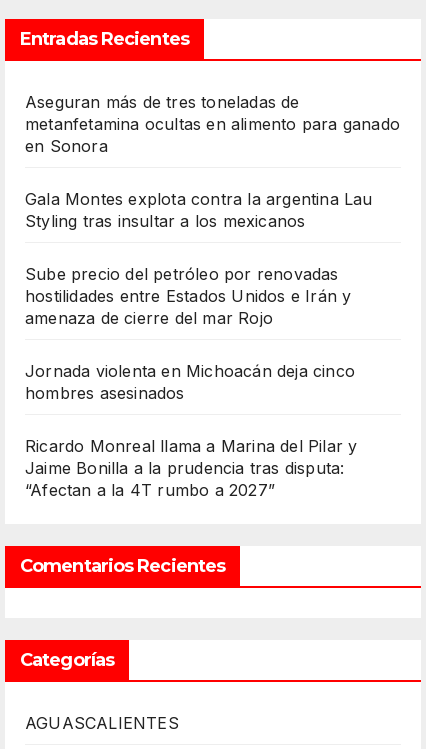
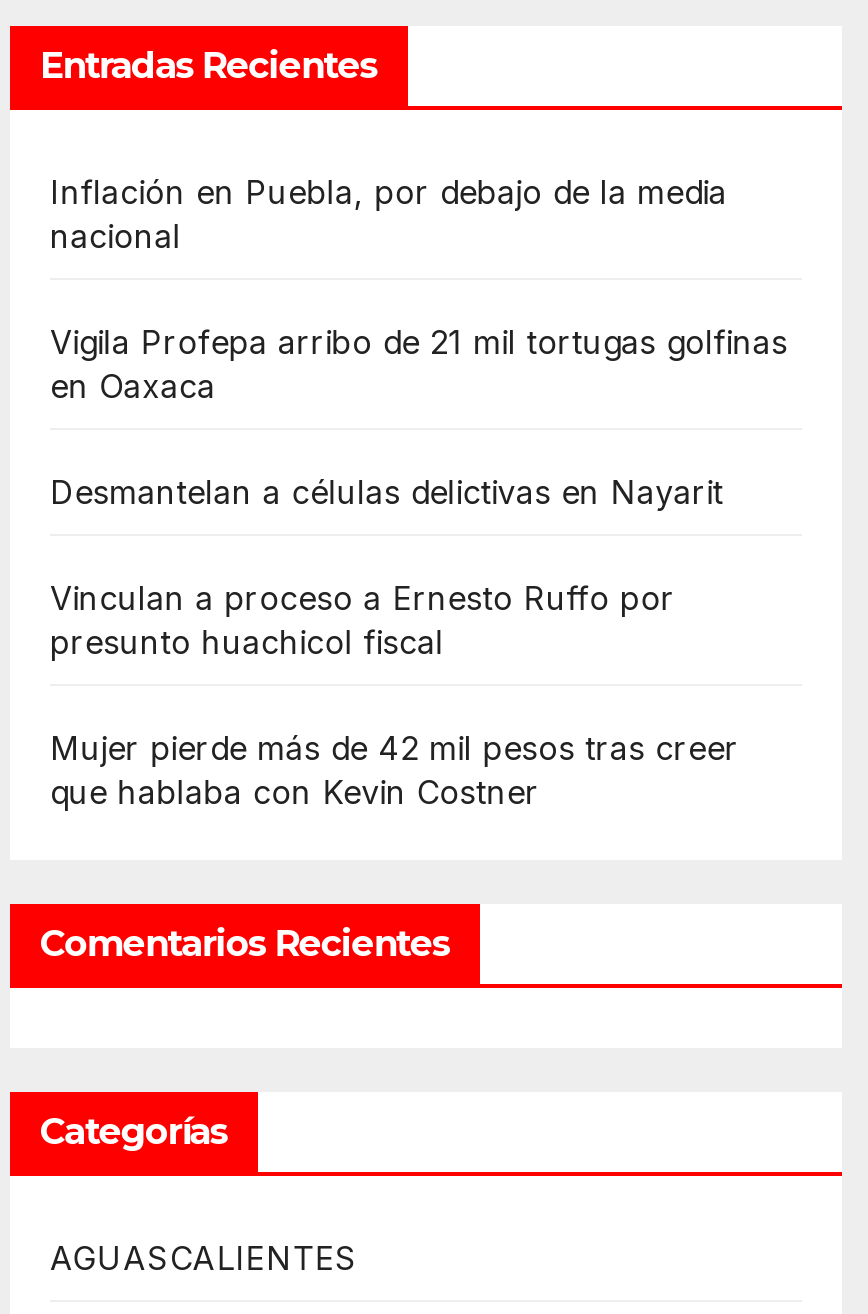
- Aseguran más de tres toneladas de
- metanfetamina ocultas en alimento para ganado
- en Sonora
+ Inflación en Puebla, por debajo de la media
+ nacional

- Gala Montes explota contra la argentina Lau
- Styling tras insultar a los mexicanos
+ Vigila Profepa arribo de 21 mil tortugas golfinas
+ en Oaxaca

- Sube precio del petróleo por renovadas
- hostilidades entre Estados Unidos e Irán y
- amenaza de cierre del mar Rojo
+ Desmantelan a células delictivas en Nayarit

- Jornada violenta en Michoacán deja cinco
- hombres asesinados
+ Vinculan a proceso a Ernesto Ruffo por
+ presunto huachicol fiscal

- Ricardo Monreal llama a Marina del Pilar y
- Jaime Bonilla a la prudencia tras disputa:
- “Afectan a la 4T rumbo a 2027”
+ Mujer pierde más de 42 mil pesos tras creer
+ que hablaba con Kevin Costner
